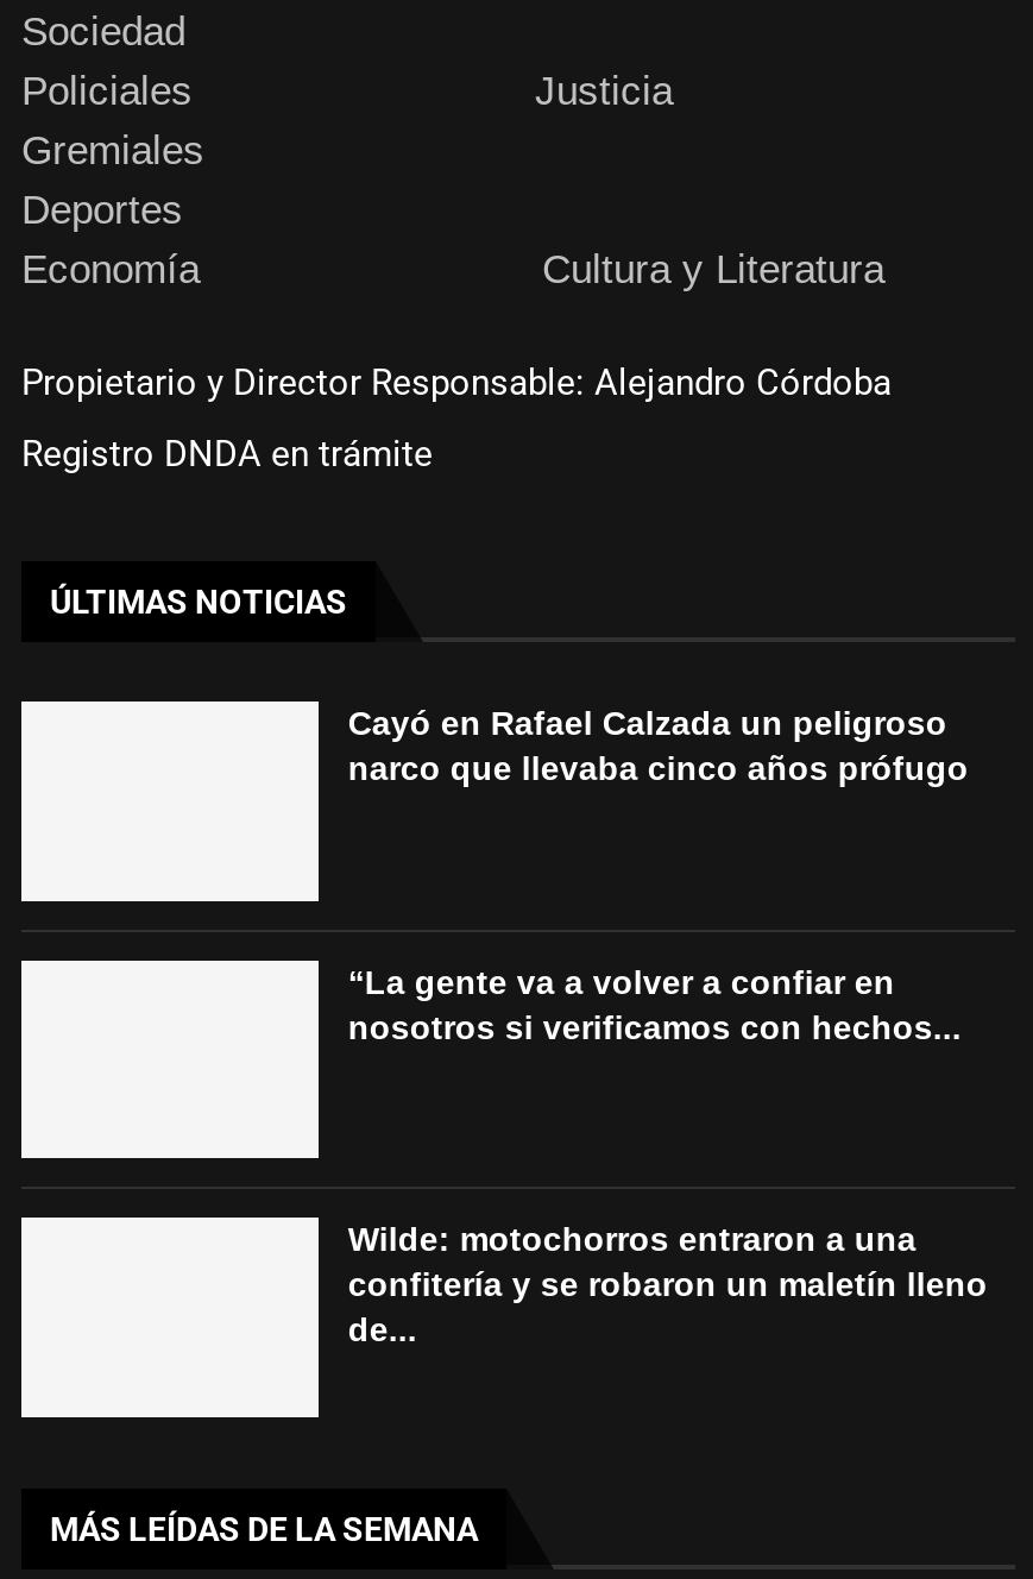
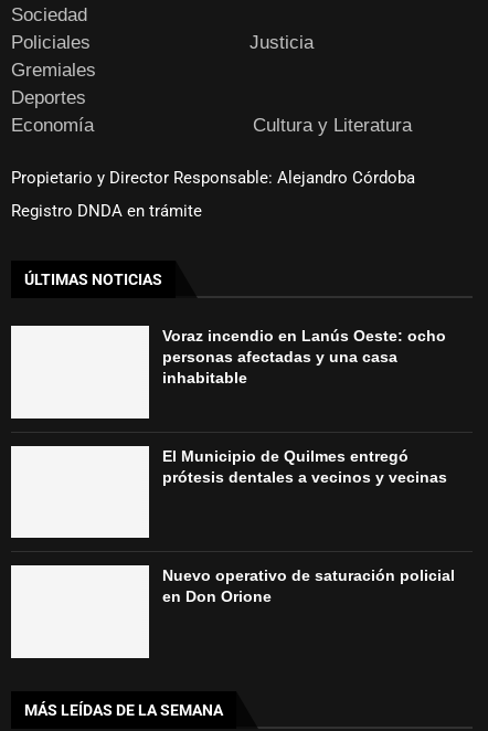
- Cayó en Rafael Calzada un peligroso
- narco que llevaba cinco años prófugo
+ Voraz incendio en Lanús Oeste: ocho
+ personas afectadas y una casa
+ inhabitable

- “La gente va a volver a confiar en
- nosotros si verificamos con hechos...
+ El Municipio de Quilmes entregó
+ prótesis dentales a vecinos y vecinas

- Wilde: motochorros entraron a una
- confitería y se robaron un maletín lleno
- de...
+ Nuevo operativo de saturación policial
+ en Don Orione
